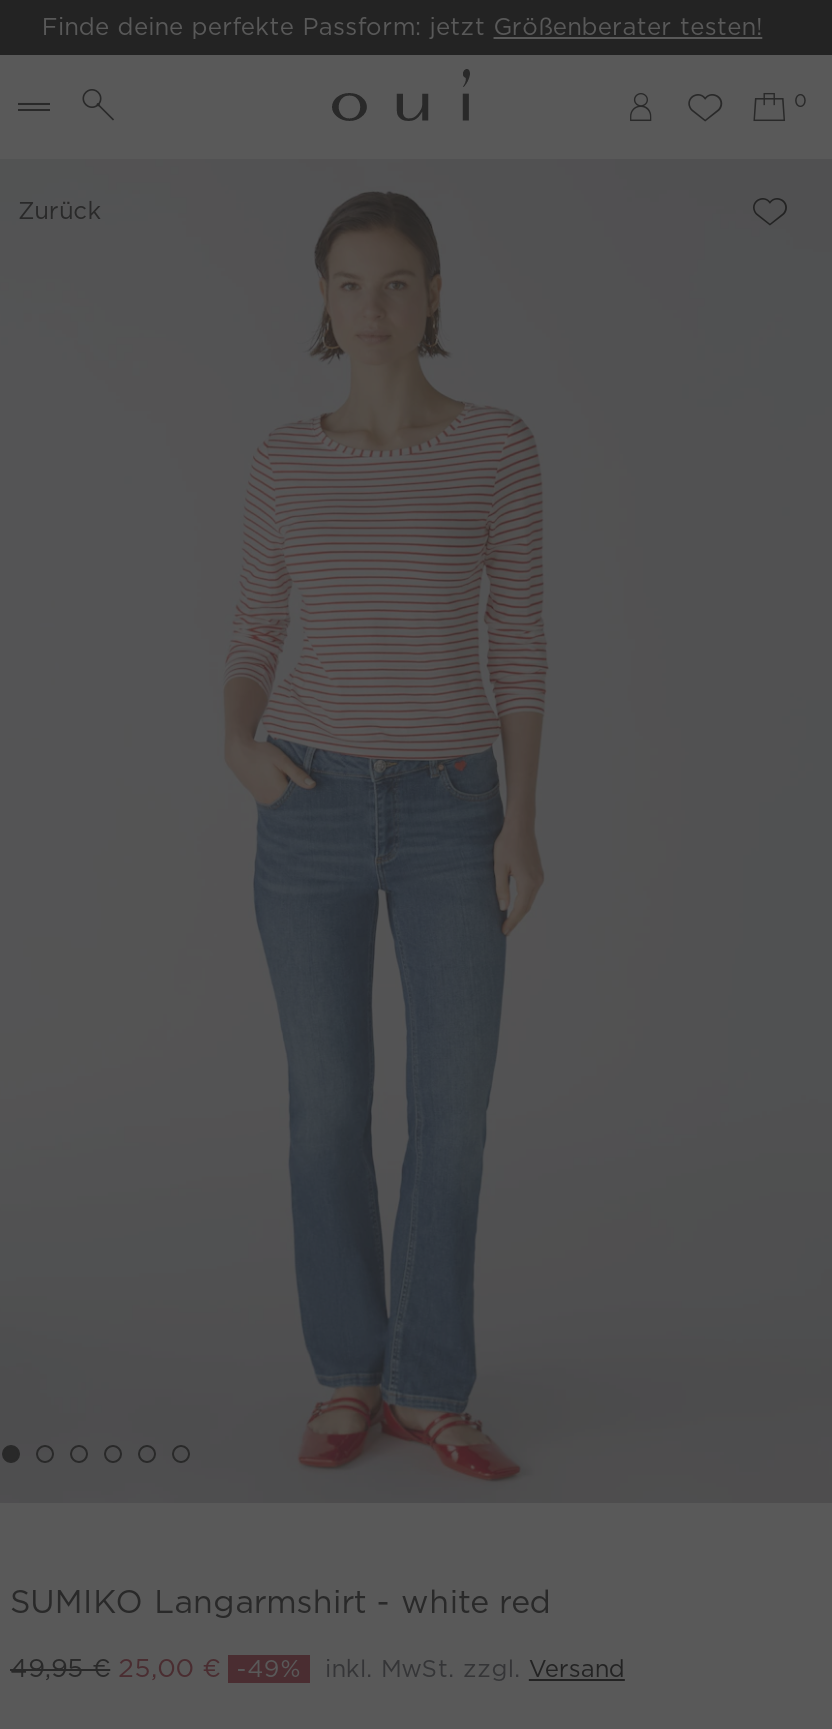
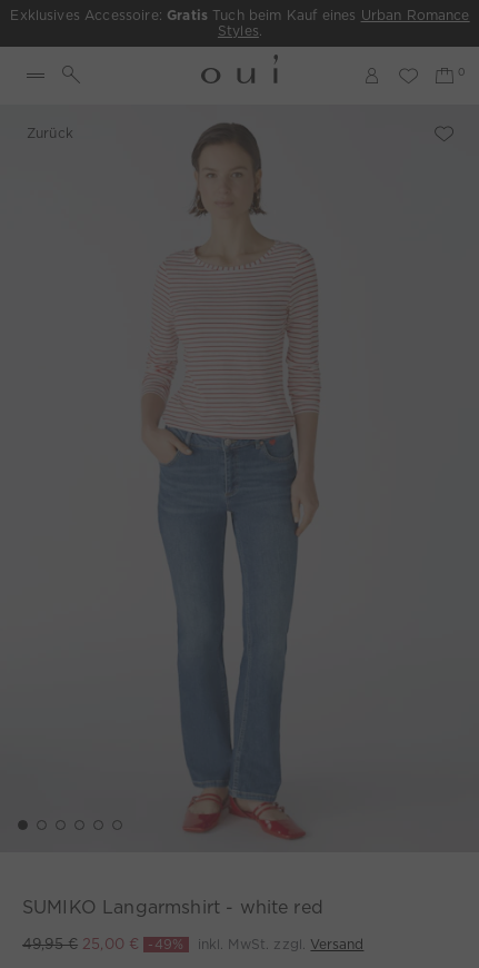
- Finde deine perfekte Passform: jetzt Größenberater testen!
+ Exklusives Accessoire: Gratis Tuch beim Kauf eines Urban Romance
+ Styles.
